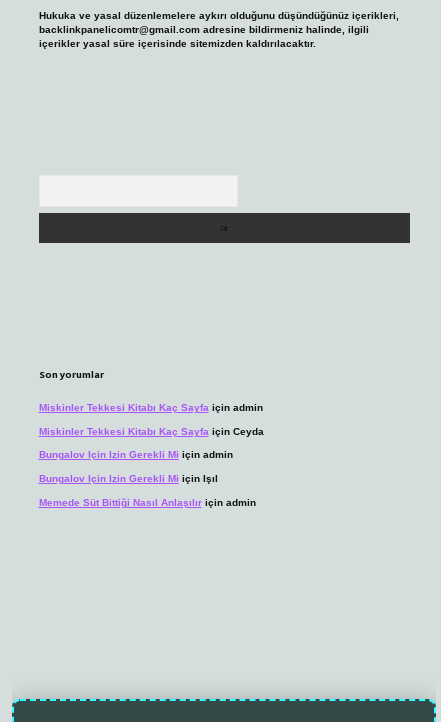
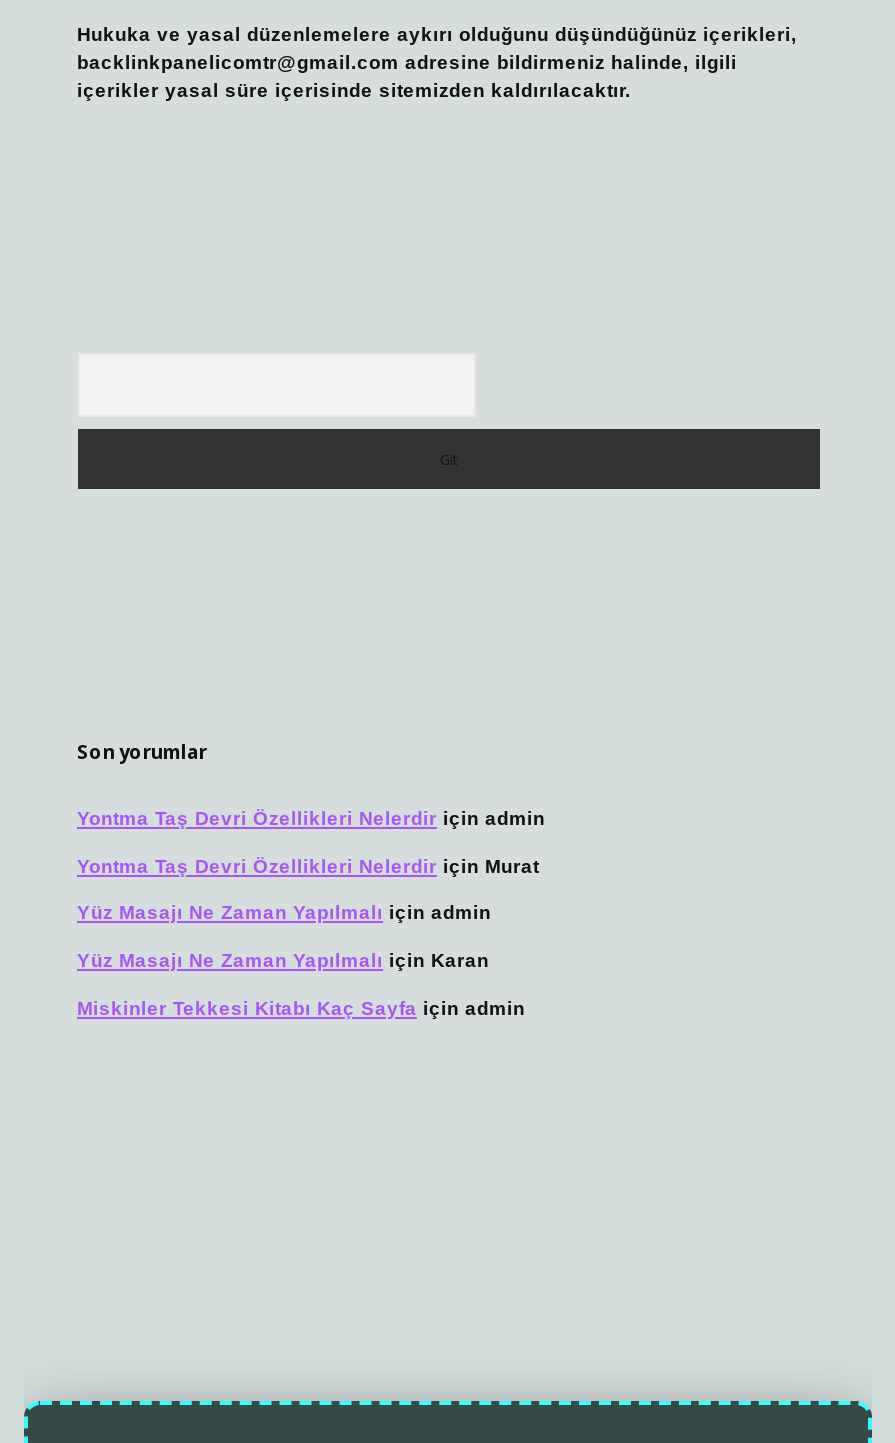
+ Yontma Taş Devri Özellikleri Nelerdir için admin
+ Yontma Taş Devri Özellikleri Nelerdir için Murat
+ Yüz Masajı Ne Zaman Yapılmalı için admin
+ Yüz Masajı Ne Zaman Yapılmalı için Karan

moved down: Miskinler Tekkesi Kitabı Kaç Sayfa için admin

- Miskinler Tekkesi Kitabı Kaç Sayfa için Ceyda
- Bungalov Için Izin Gerekli Mi için admin
- Bungalov Için Izin Gerekli Mi için Işıl
- Memede Süt Bittiği Nasıl Anlaşılır için admin
